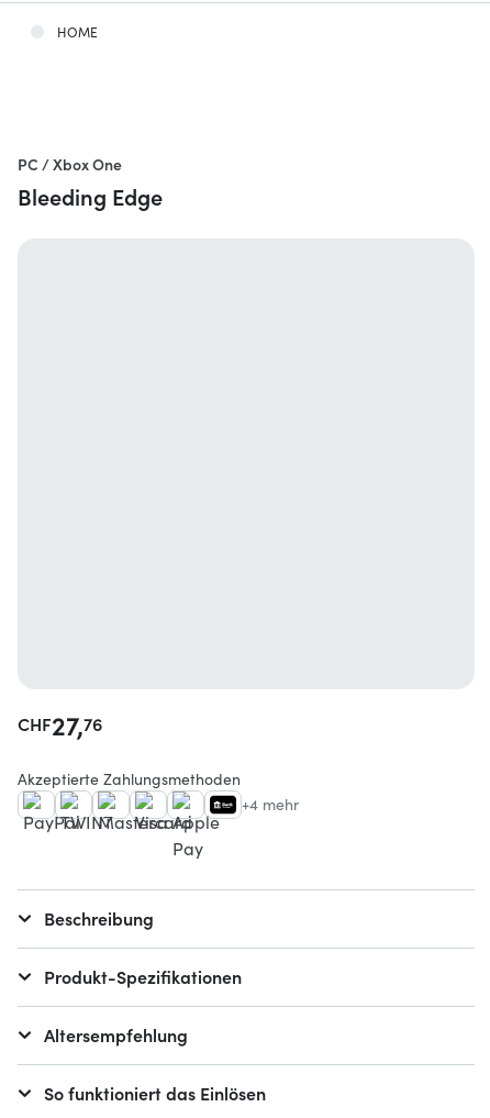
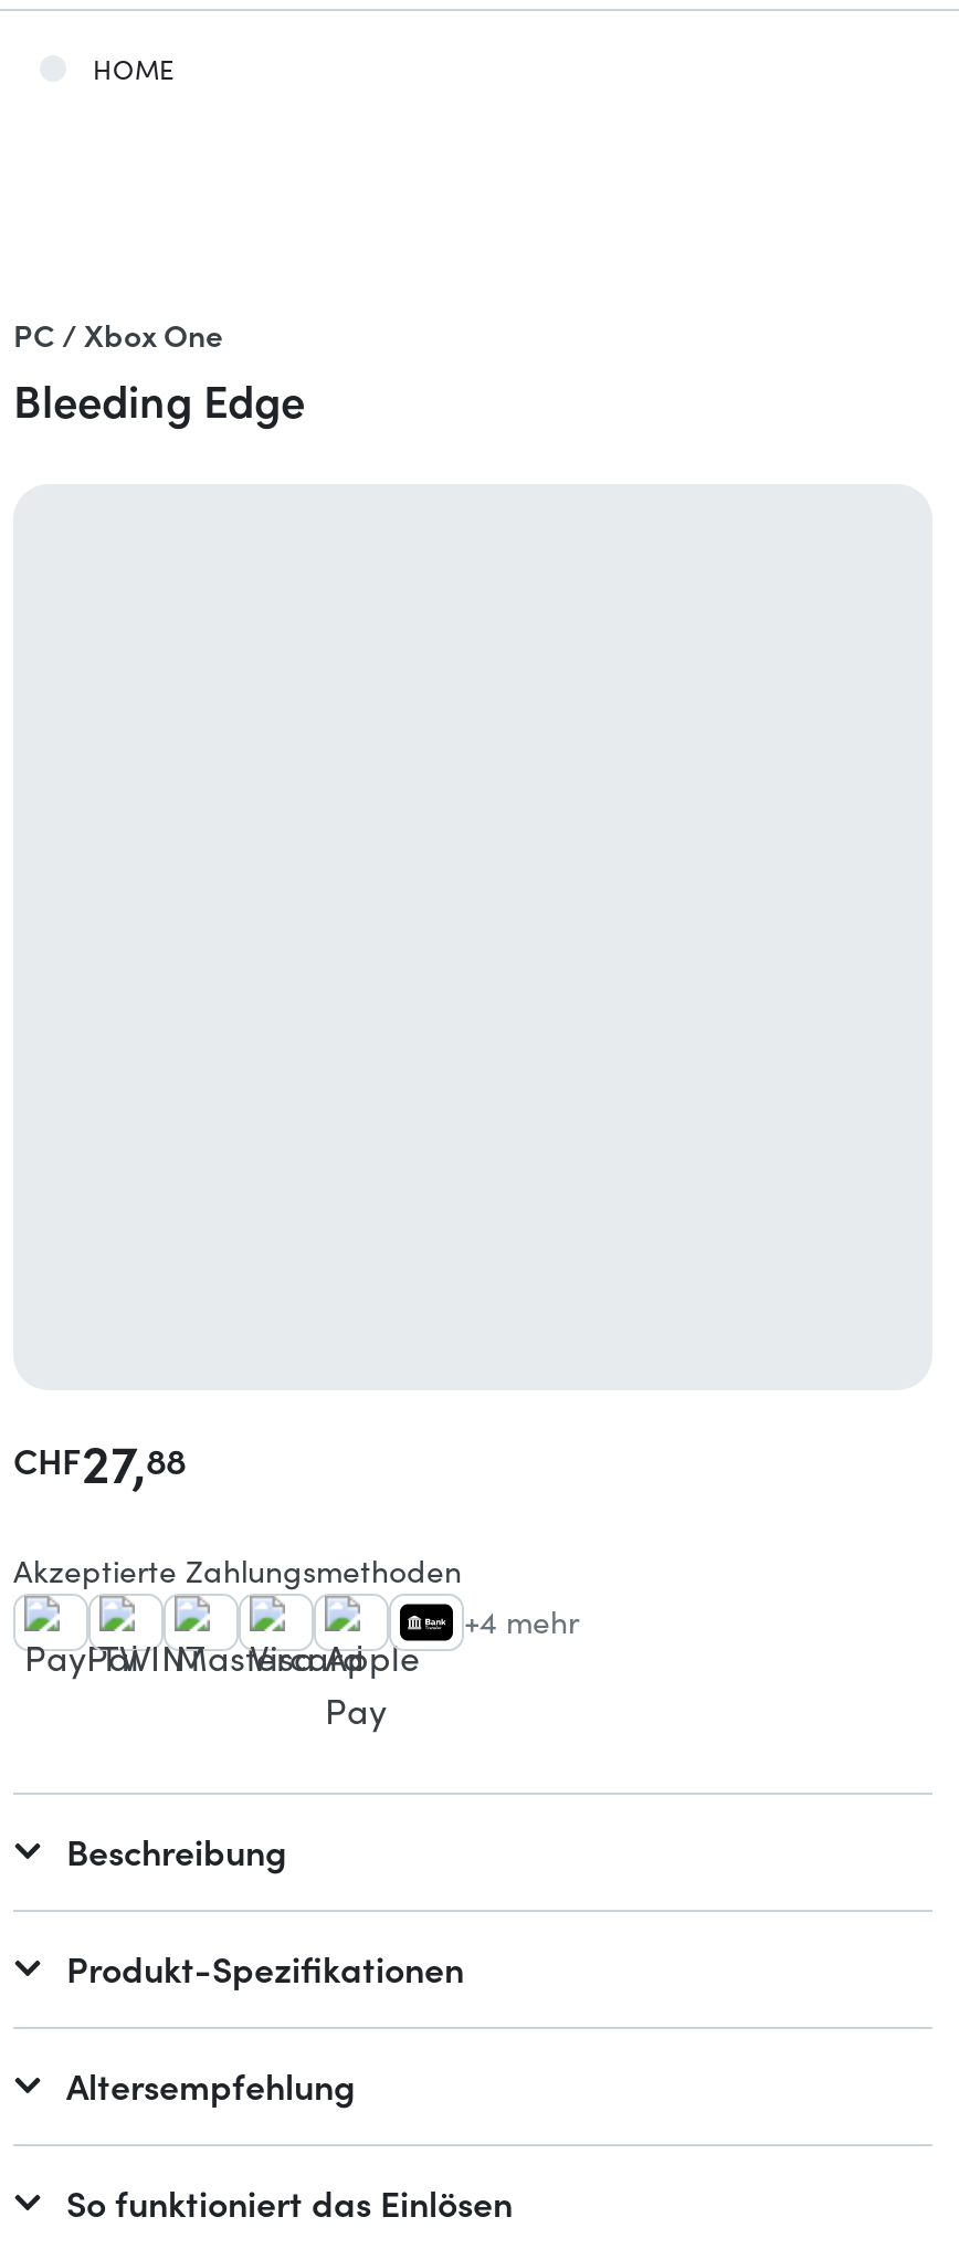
- CHF27,76
+ CHF27,88
